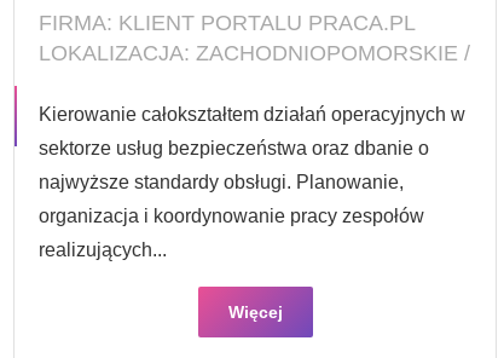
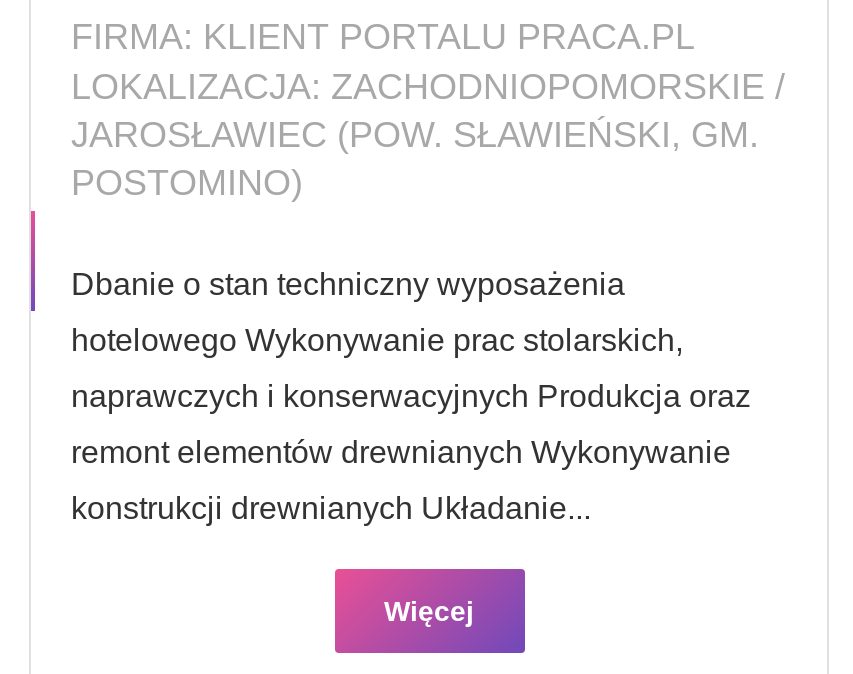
- Kierowanie całokształtem działań operacyjnych w
- sektorze usług bezpieczeństwa oraz dbanie o
- najwyższe standardy obsługi. Planowanie,
- organizacja i koordynowanie pracy zespołów
- realizujących...
+ JAROSŁAWIEC (POW. SŁAWIEŃSKI, GM.
+ POSTOMINO)
+ Dbanie o stan techniczny wyposażenia
+ hotelowego Wykonywanie prac stolarskich,
+ naprawczych i konserwacyjnych Produkcja oraz
+ remont elementów drewnianych Wykonywanie
+ konstrukcji drewnianych Układanie...
